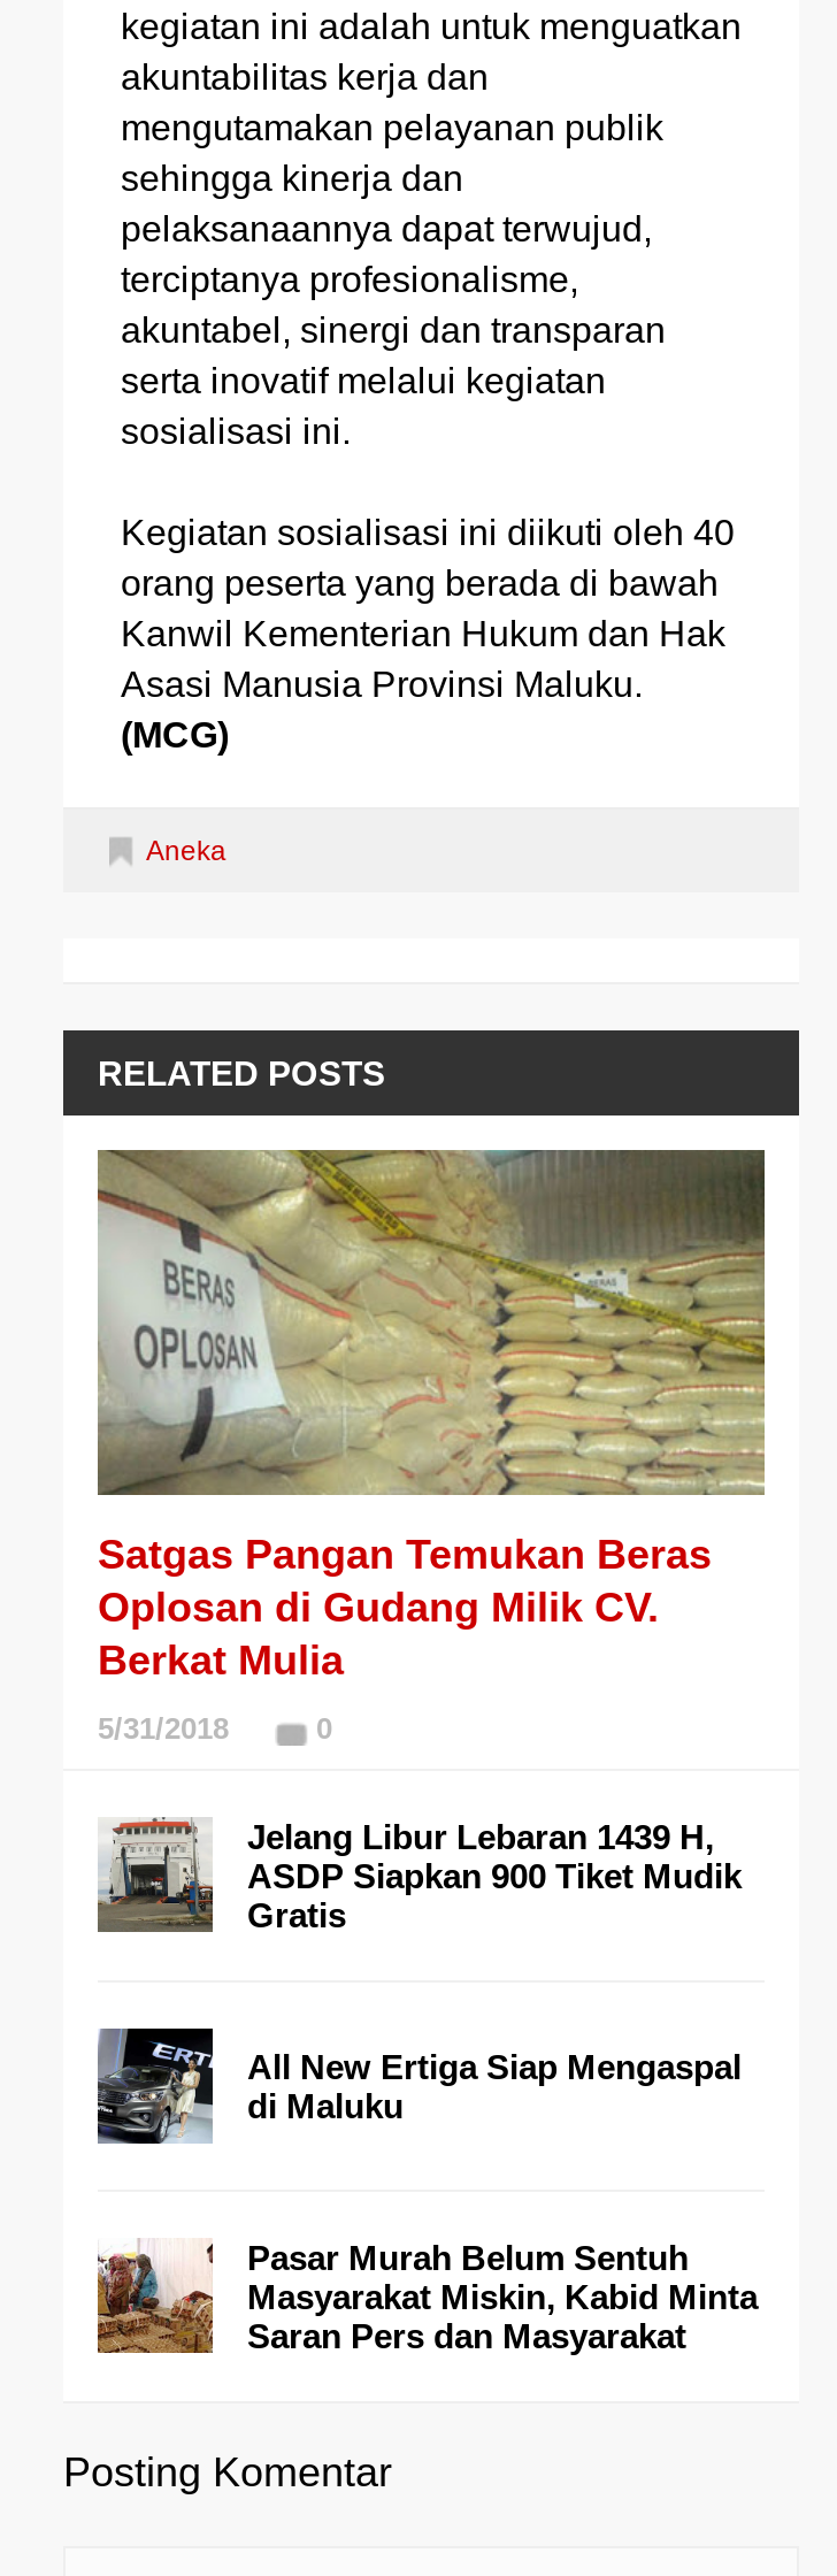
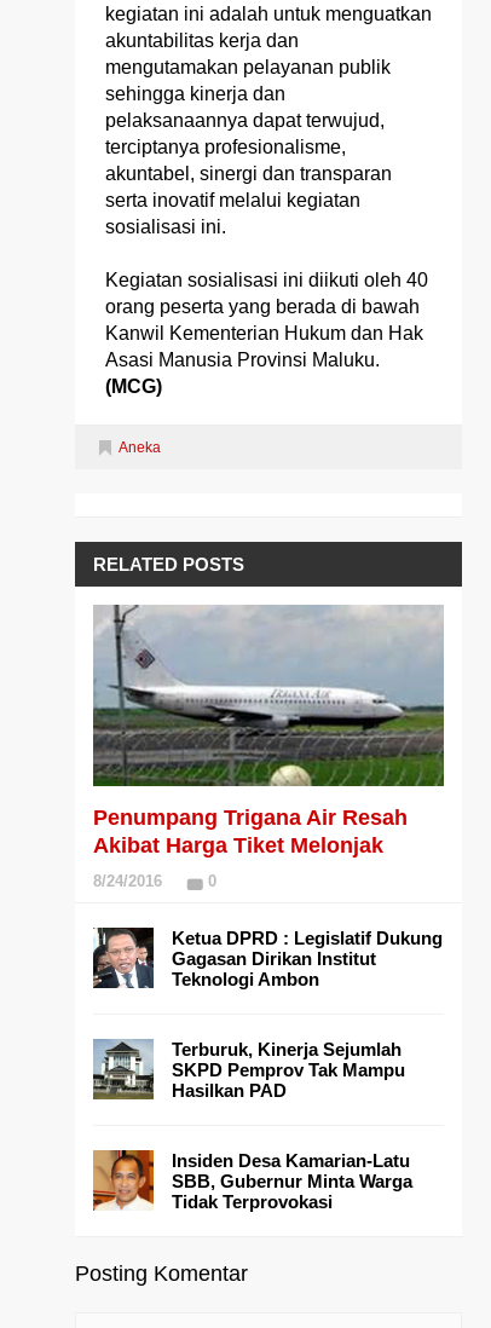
- [image]
- Satgas Pangan Temukan Beras
- Oplosan di Gudang Milik CV.
- Berkat Mulia
+ [image]
+ Penumpang Trigana Air Resah
+ Akibat Harga Tiket Melonjak

- 5/31/2018
+ 8/24/2016

- [image]
- Jelang Libur Lebaran 1439 H,
- ASDP Siapkan 900 Tiket Mudik
- Gratis
+ [image]
+ Ketua DPRD : Legislatif Dukung
+ Gagasan Dirikan Institut
+ Teknologi Ambon

- [image]
- All New Ertiga Siap Mengaspal
- di Maluku
+ [image]
+ Terburuk, Kinerja Sejumlah
+ SKPD Pemprov Tak Mampu
+ Hasilkan PAD

- [image]
- Pasar Murah Belum Sentuh
- Masyarakat Miskin, Kabid Minta
- Saran Pers dan Masyarakat
+ [image]
+ Insiden Desa Kamarian-Latu
+ SBB, Gubernur Minta Warga
+ Tidak Terprovokasi
